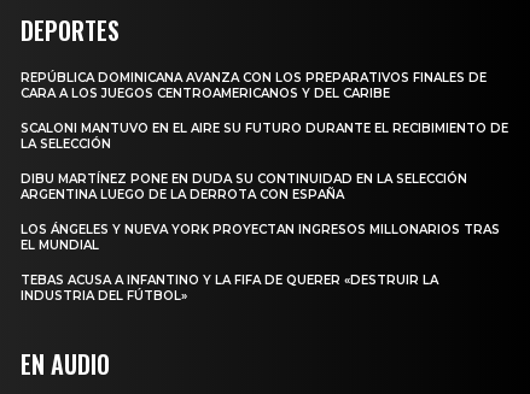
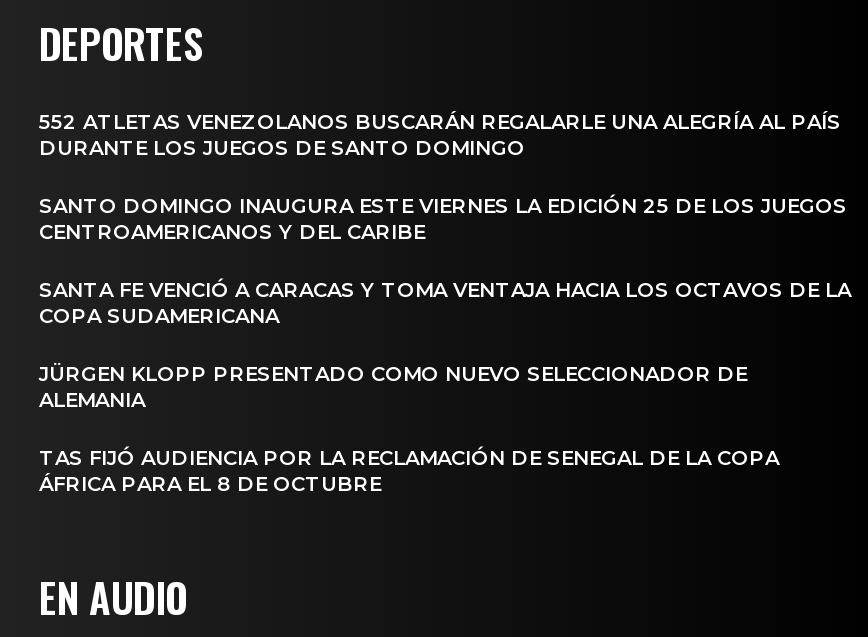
- REPÚBLICA DOMINICANA AVANZA CON LOS PREPARATIVOS FINALES DE
- CARA A LOS JUEGOS CENTROAMERICANOS Y DEL CARIBE
+ 552 ATLETAS VENEZOLANOS BUSCARÁN REGALARLE UNA ALEGRÍA AL PAÍS
+ DURANTE LOS JUEGOS DE SANTO DOMINGO

- SCALONI MANTUVO EN EL AIRE SU FUTURO DURANTE EL RECIBIMIENTO DE
- LA SELECCIÓN
+ SANTO DOMINGO INAUGURA ESTE VIERNES LA EDICIÓN 25 DE LOS JUEGOS
+ CENTROAMERICANOS Y DEL CARIBE

- DIBU MARTÍNEZ PONE EN DUDA SU CONTINUIDAD EN LA SELECCIÓN
- ARGENTINA LUEGO DE LA DERROTA CON ESPAÑA
+ SANTA FE VENCIÓ A CARACAS Y TOMA VENTAJA HACIA LOS OCTAVOS DE LA
+ COPA SUDAMERICANA

- LOS ÁNGELES Y NUEVA YORK PROYECTAN INGRESOS MILLONARIOS TRAS
- EL MUNDIAL
+ JÜRGEN KLOPP PRESENTADO COMO NUEVO SELECCIONADOR DE
+ ALEMANIA

- TEBAS ACUSA A INFANTINO Y LA FIFA DE QUERER «DESTRUIR LA
- INDUSTRIA DEL FÚTBOL»
+ TAS FIJÓ AUDIENCIA POR LA RECLAMACIÓN DE SENEGAL DE LA COPA
+ ÁFRICA PARA EL 8 DE OCTUBRE
